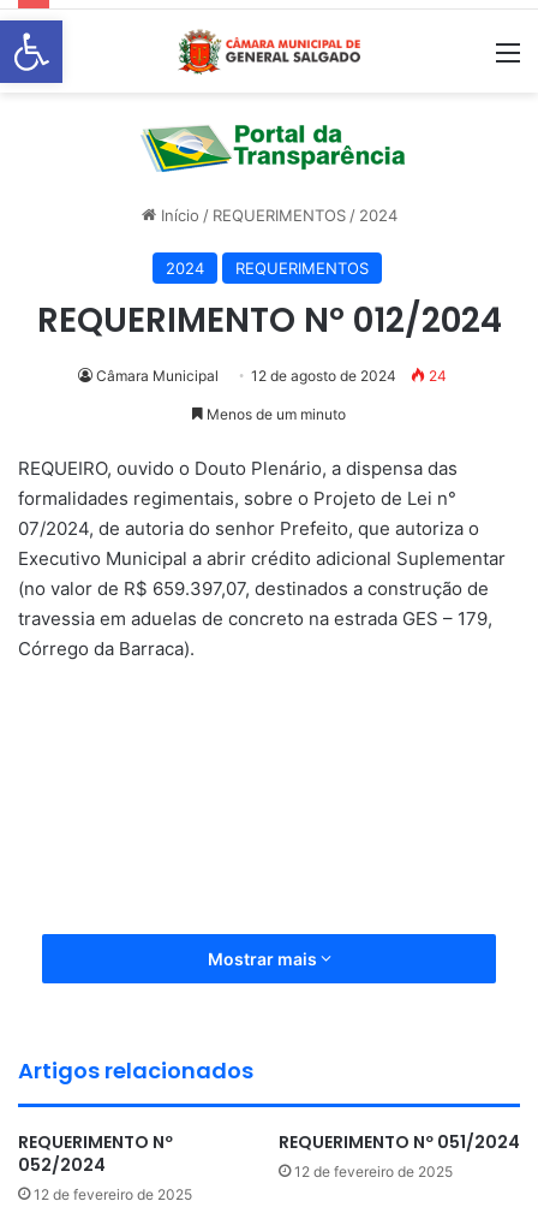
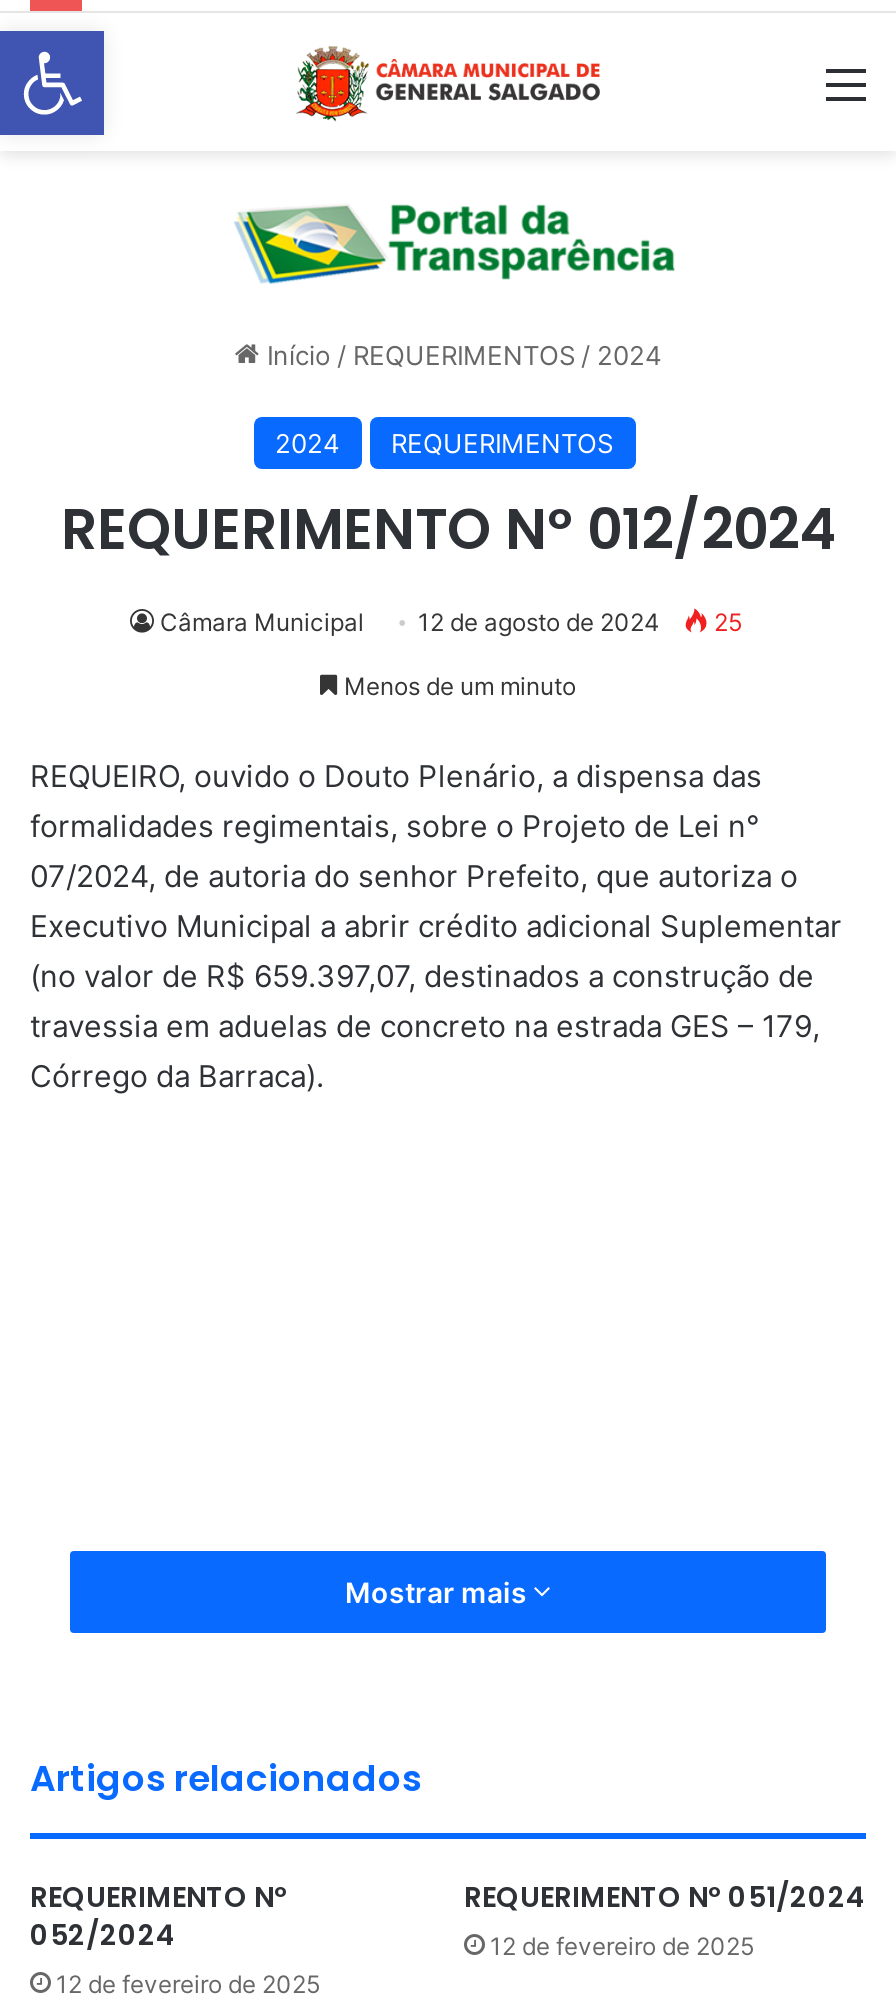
- Câmara Municipal 12 de agosto de 2024 24
+ Câmara Municipal 12 de agosto de 2024 25
